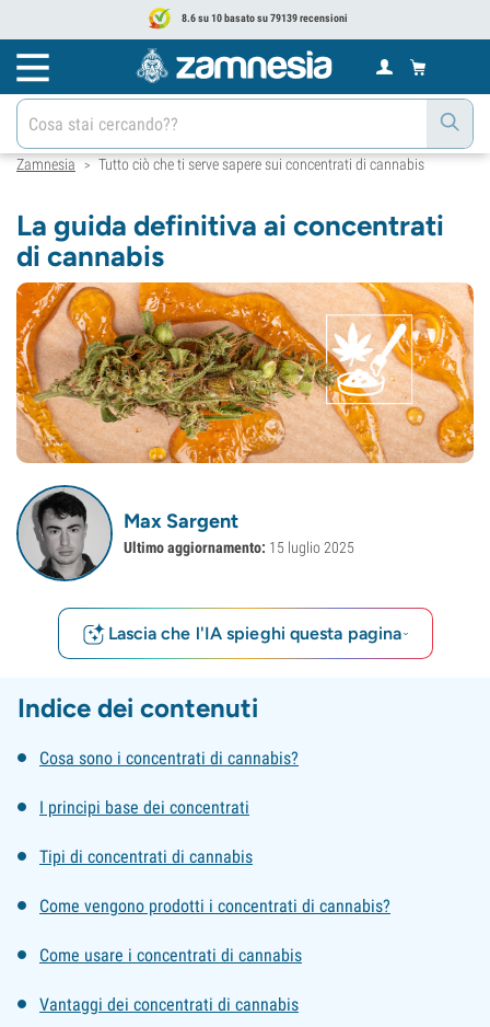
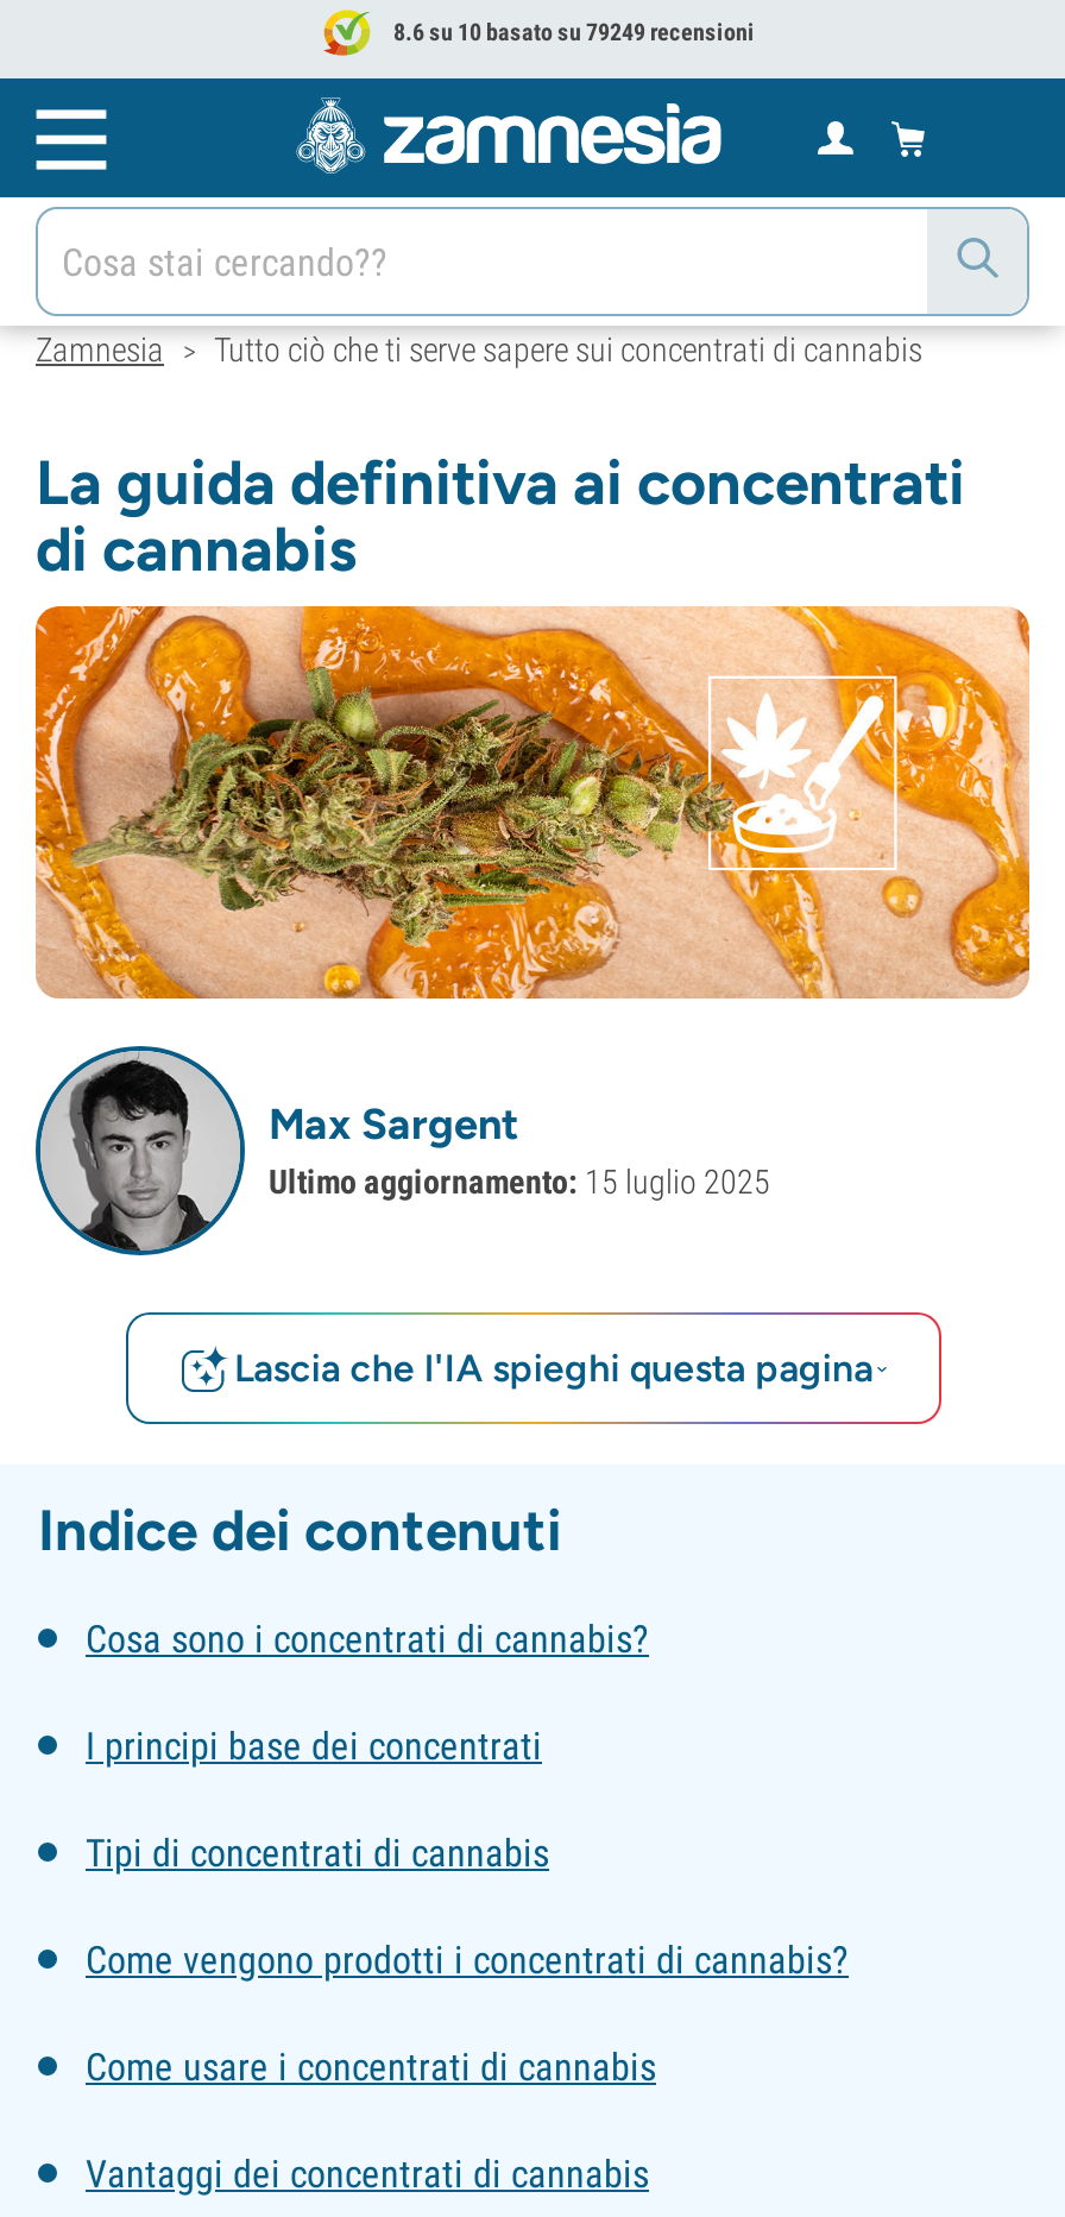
- 8.6 su 10 basato su 79139 recensioni
+ 8.6 su 10 basato su 79249 recensioni
